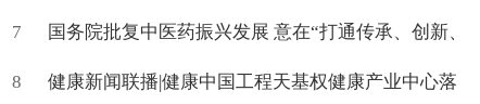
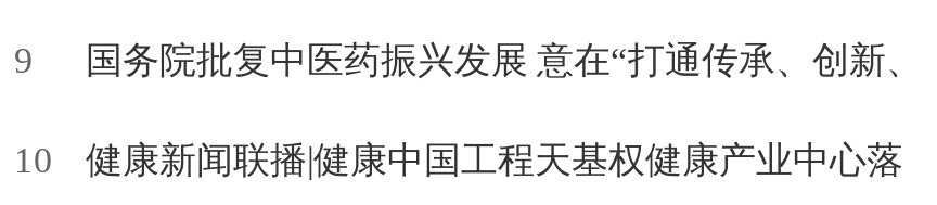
- 7
+ 9

- 8
+ 10
